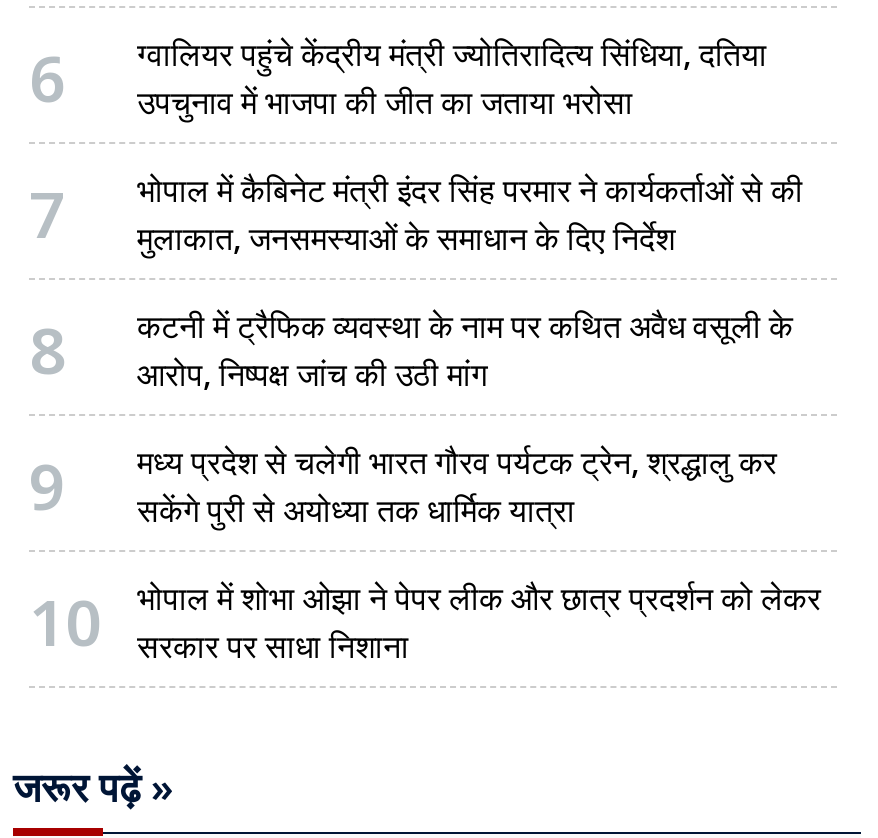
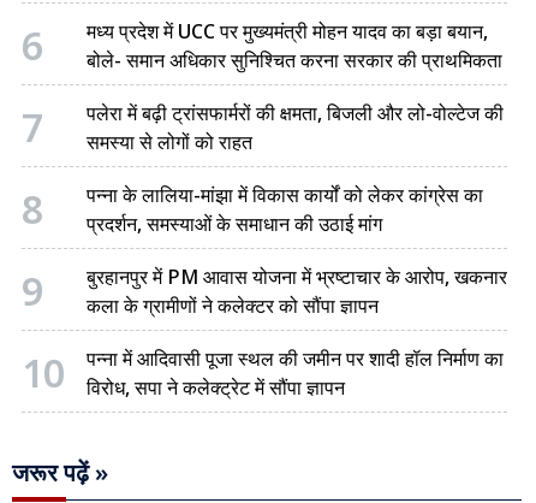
- ग्वालियर पहुंचे केंद्रीय मंत्री ज्योतिरादित्य सिंधिया, दतिया
- उपचुनाव में भाजपा की जीत का जताया भरोसा
+ मध्य प्रदेश में UCC पर मुख्यमंत्री मोहन यादव का बड़ा बयान,
+ बोले- समान अधिकार सुनिश्चित करना सरकार की प्राथमिकता

- भोपाल में कैबिनेट मंत्री इंदर सिंह परमार ने कार्यकर्ताओं से की
- मुलाकात, जनसमस्याओं के समाधान के दिए निर्देश
+ पलेरा में बढ़ी ट्रांसफार्मरों की क्षमता, बिजली और लो-वोल्टेज की
+ समस्या से लोगों को राहत

- कटनी में ट्रैफिक व्यवस्था के नाम पर कथित अवैध वसूली के
- आरोप, निष्पक्ष जांच की उठी मांग
+ पन्ना के लालिया-मांझा में विकास कार्यों को लेकर कांग्रेस का
+ प्रदर्शन, समस्याओं के समाधान की उठाई मांग

- मध्य प्रदेश से चलेगी भारत गौरव पर्यटक ट्रेन, श्रद्धालु कर
- सकेंगे पुरी से अयोध्या तक धार्मिक यात्रा
+ बुरहानपुर में PM आवास योजना में भ्रष्टाचार के आरोप, खकनार
+ कला के ग्रामीणों ने कलेक्टर को सौंपा ज्ञापन

- भोपाल में शोभा ओझा ने पेपर लीक और छात्र प्रदर्शन को लेकर
- सरकार पर साधा निशाना
+ पन्ना में आदिवासी पूजा स्थल की जमीन पर शादी हॉल निर्माण का
+ विरोध, सपा ने कलेक्ट्रेट में सौंपा ज्ञापन
